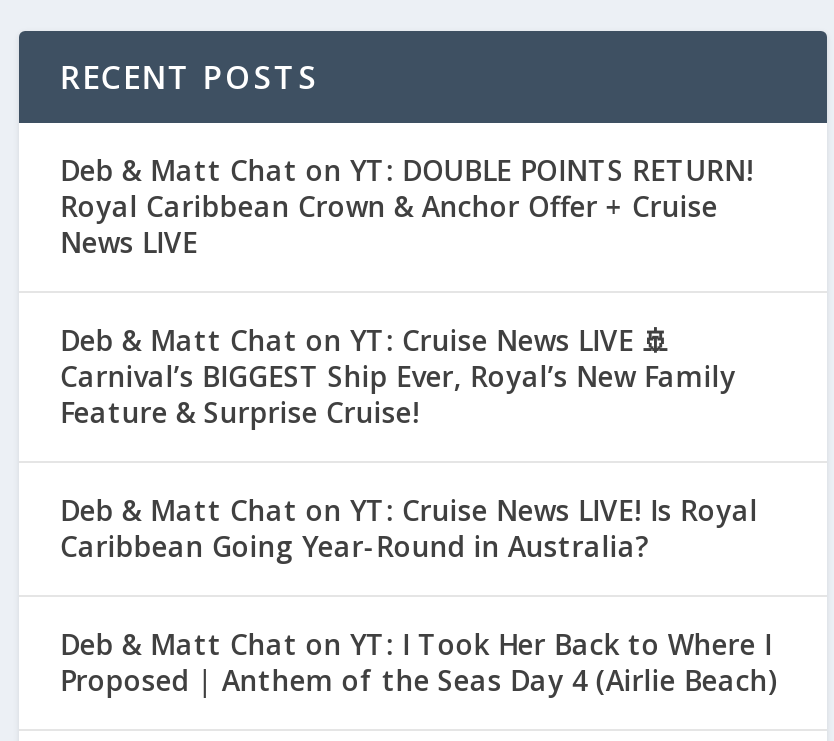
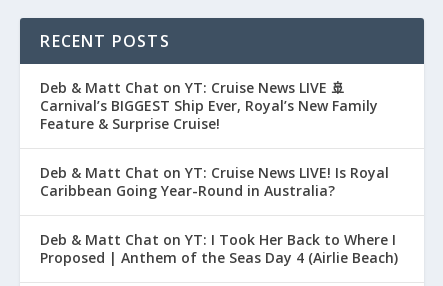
- Deb & Matt Chat on YT: DOUBLE POINTS RETURN!
- Royal Caribbean Crown & Anchor Offer + Cruise
- News LIVE
